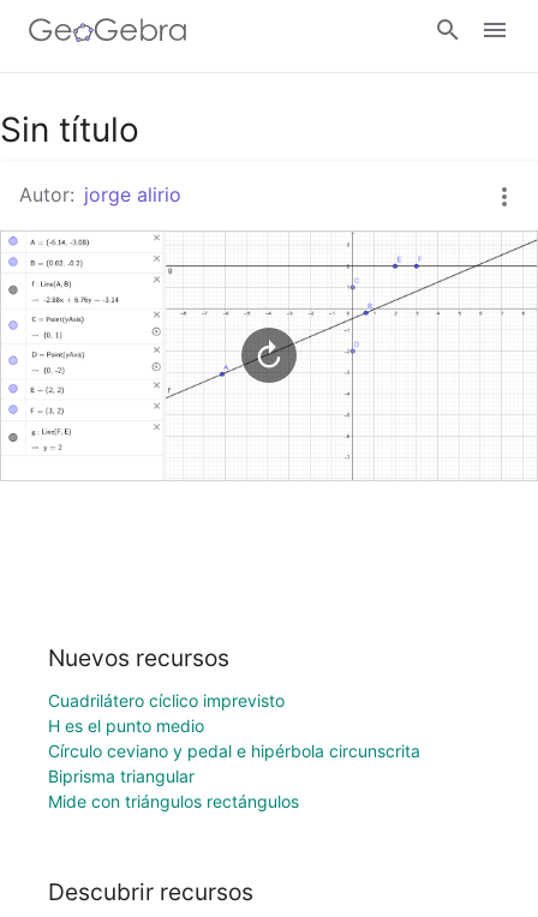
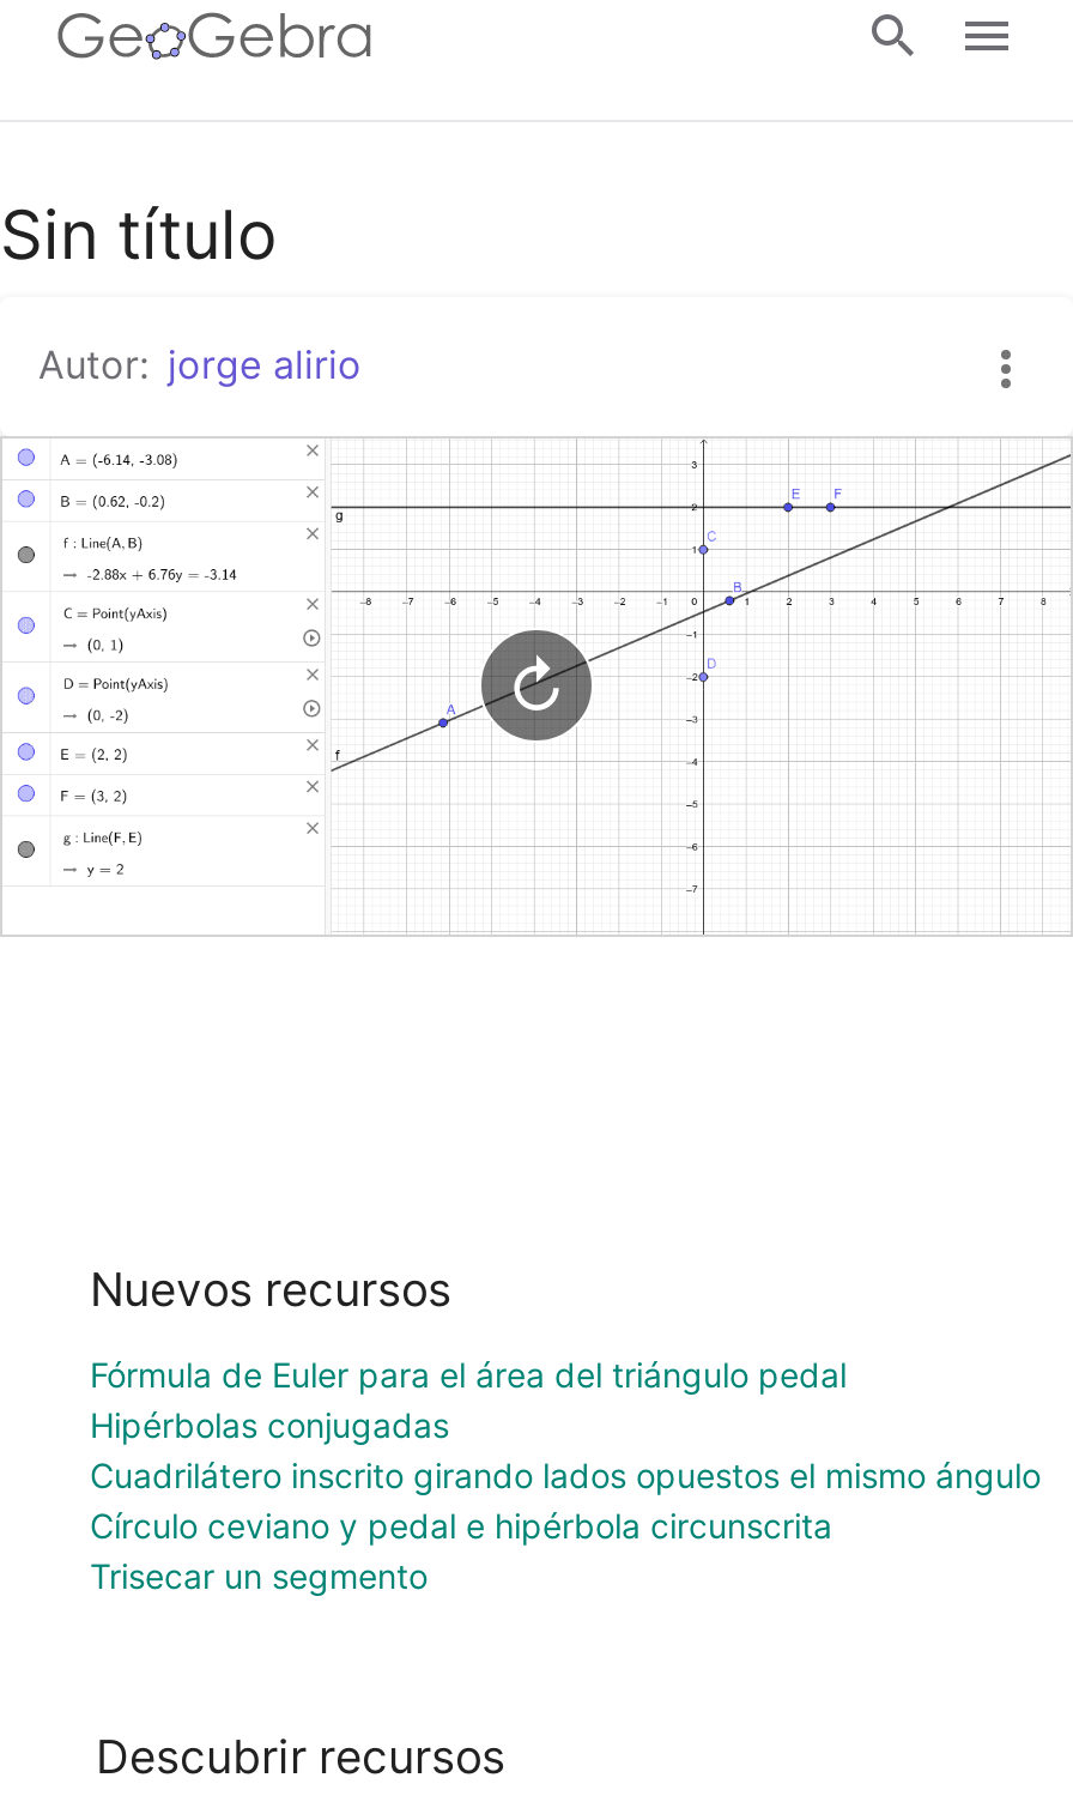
- Cuadrilátero cíclico imprevisto
- H es el punto medio
+ Fórmula de Euler para el área del triángulo pedal
+ Hipérbolas conjugadas
+ Cuadrilátero inscrito girando lados opuestos el mismo ángulo

moved down: Círculo ceviano y pedal e hipérbola circunscrita

- Biprisma triangular
- Mide con triángulos rectángulos
+ Trisecar un segmento
